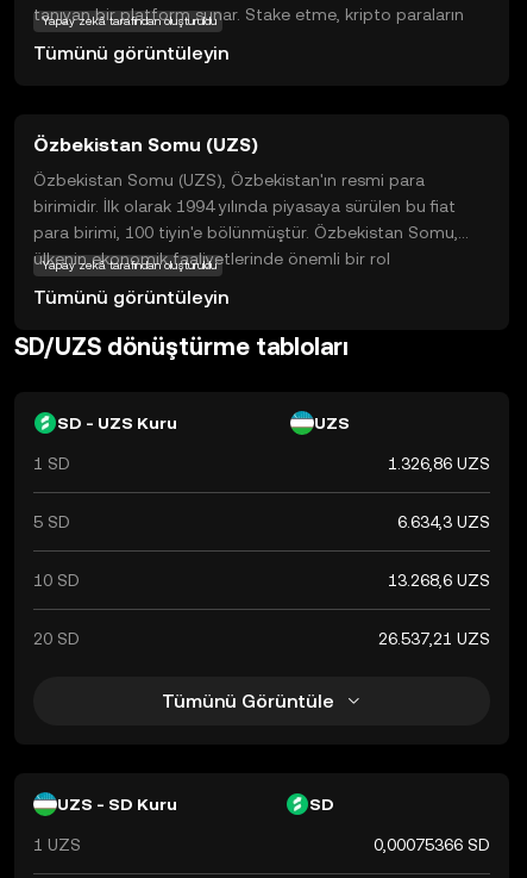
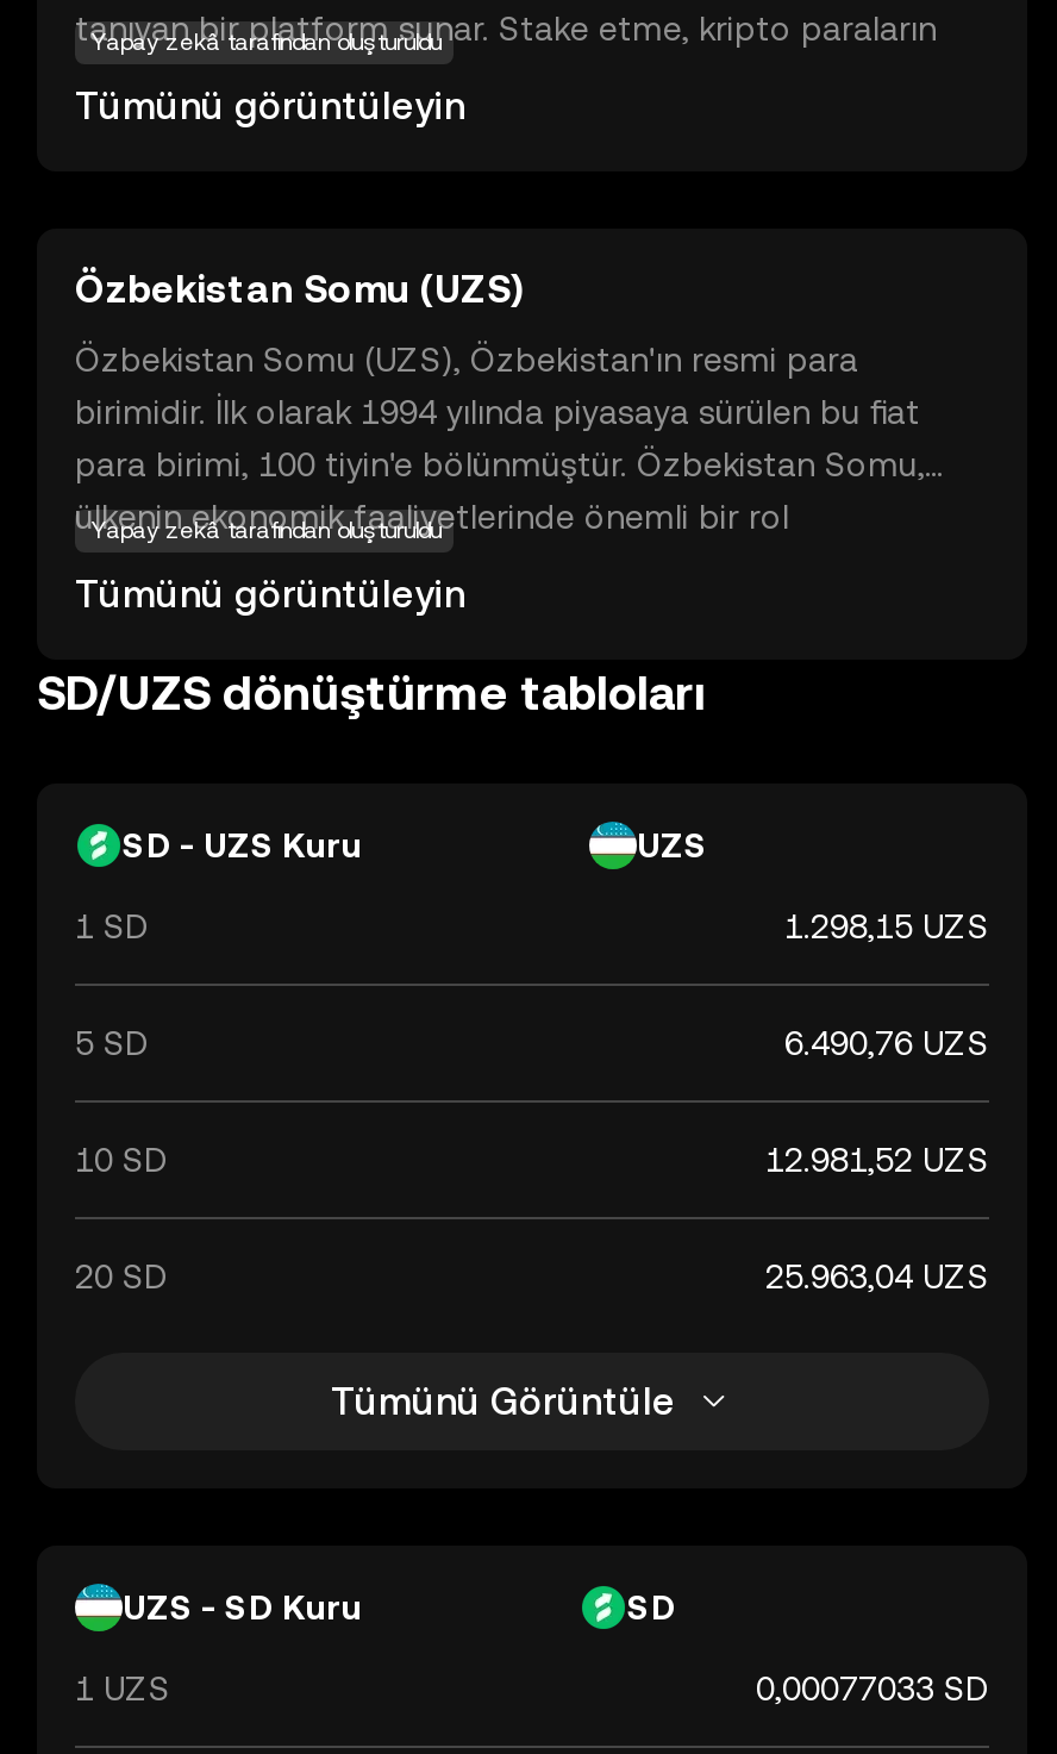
- 1.326,86 UZS
+ 1.298,15 UZS

- 6.634,3 UZS
+ 6.490,76 UZS

- 13.268,6 UZS
+ 12.981,52 UZS

- 26.537,21 UZS
+ 25.963,04 UZS

- 0,00075366 SD
+ 0,00077033 SD
